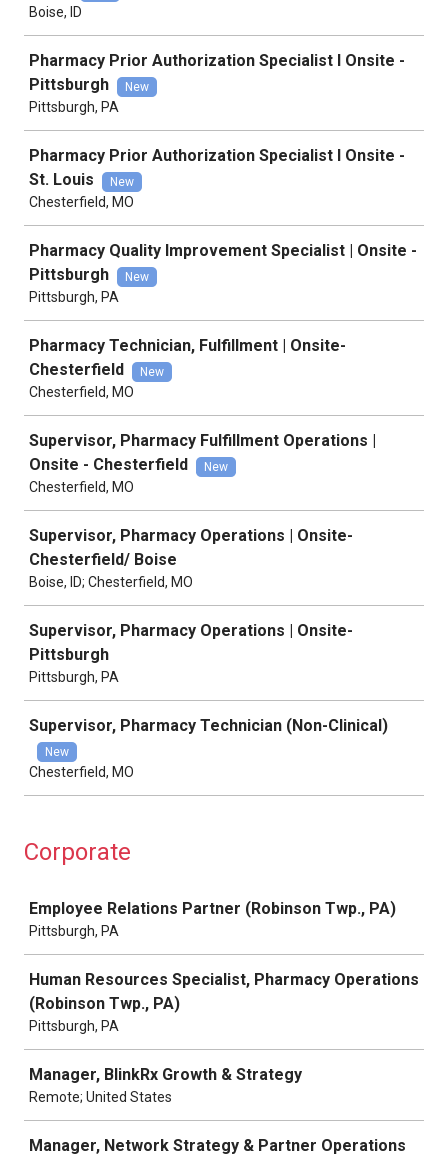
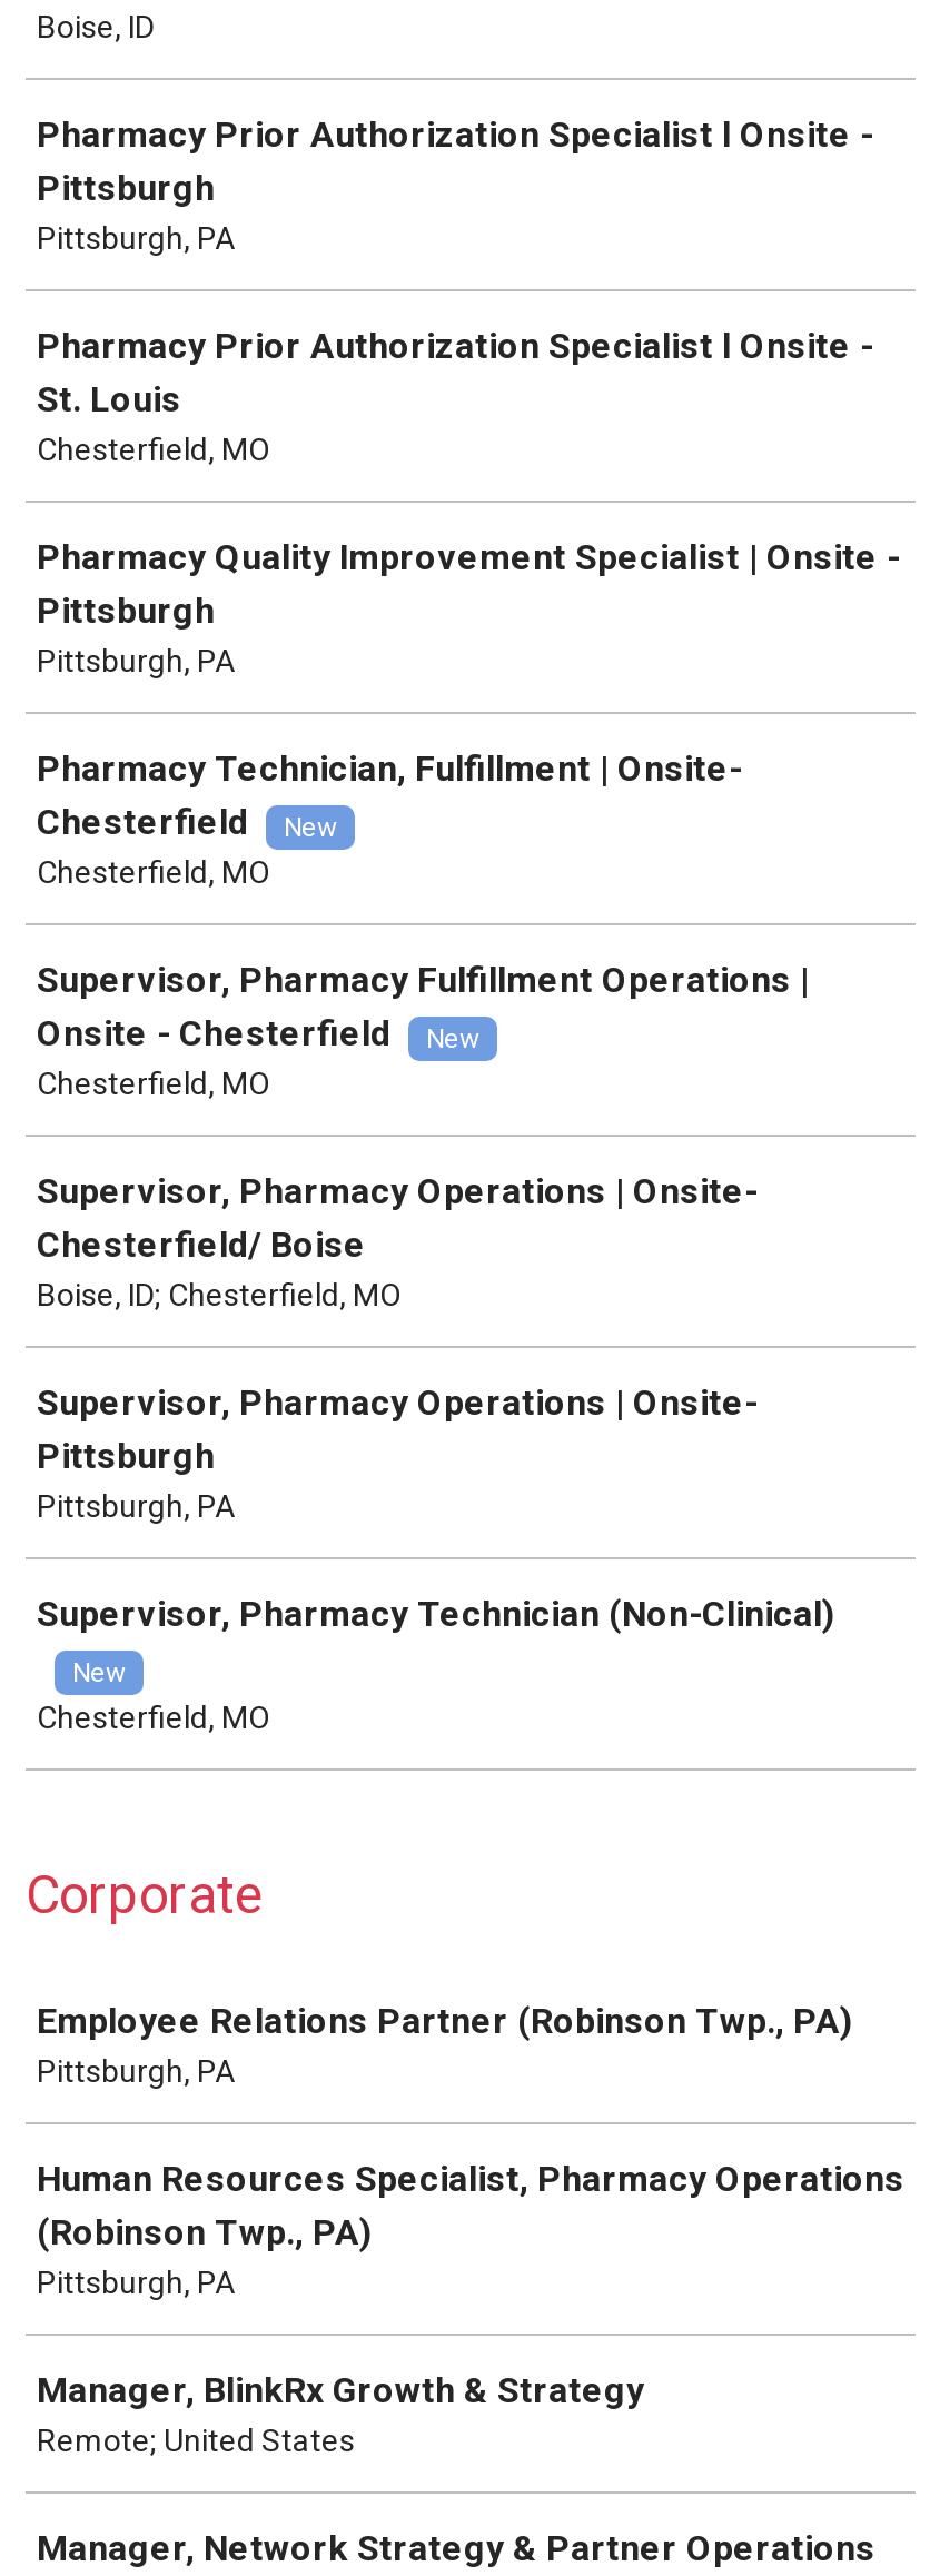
- New

- New

- New
